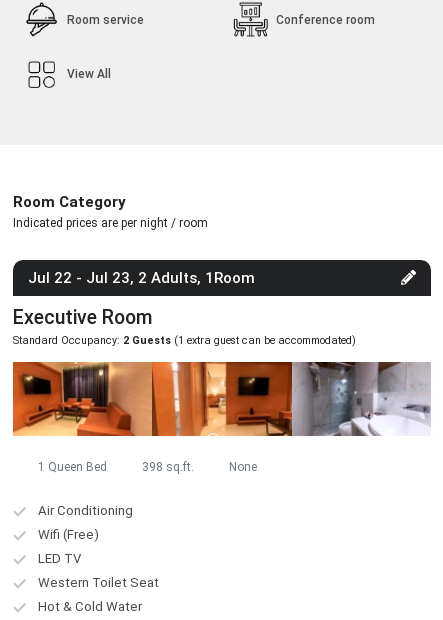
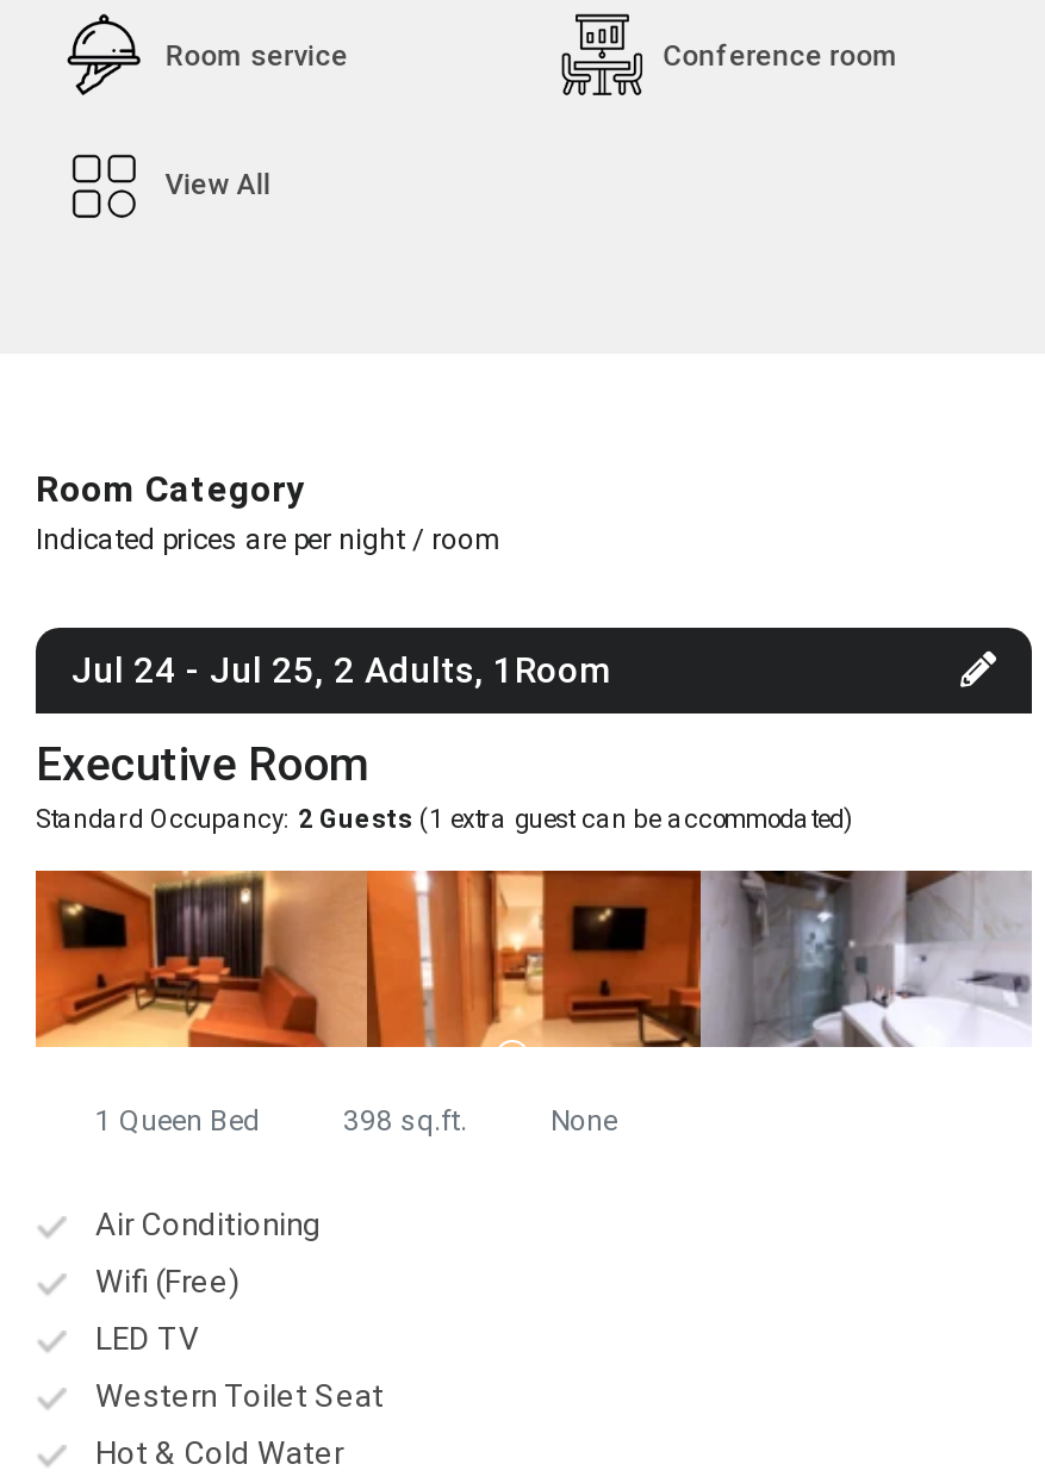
- Jul 22 - Jul 23, 2 Adults, 1Room
+ Jul 24 - Jul 25, 2 Adults, 1Room
